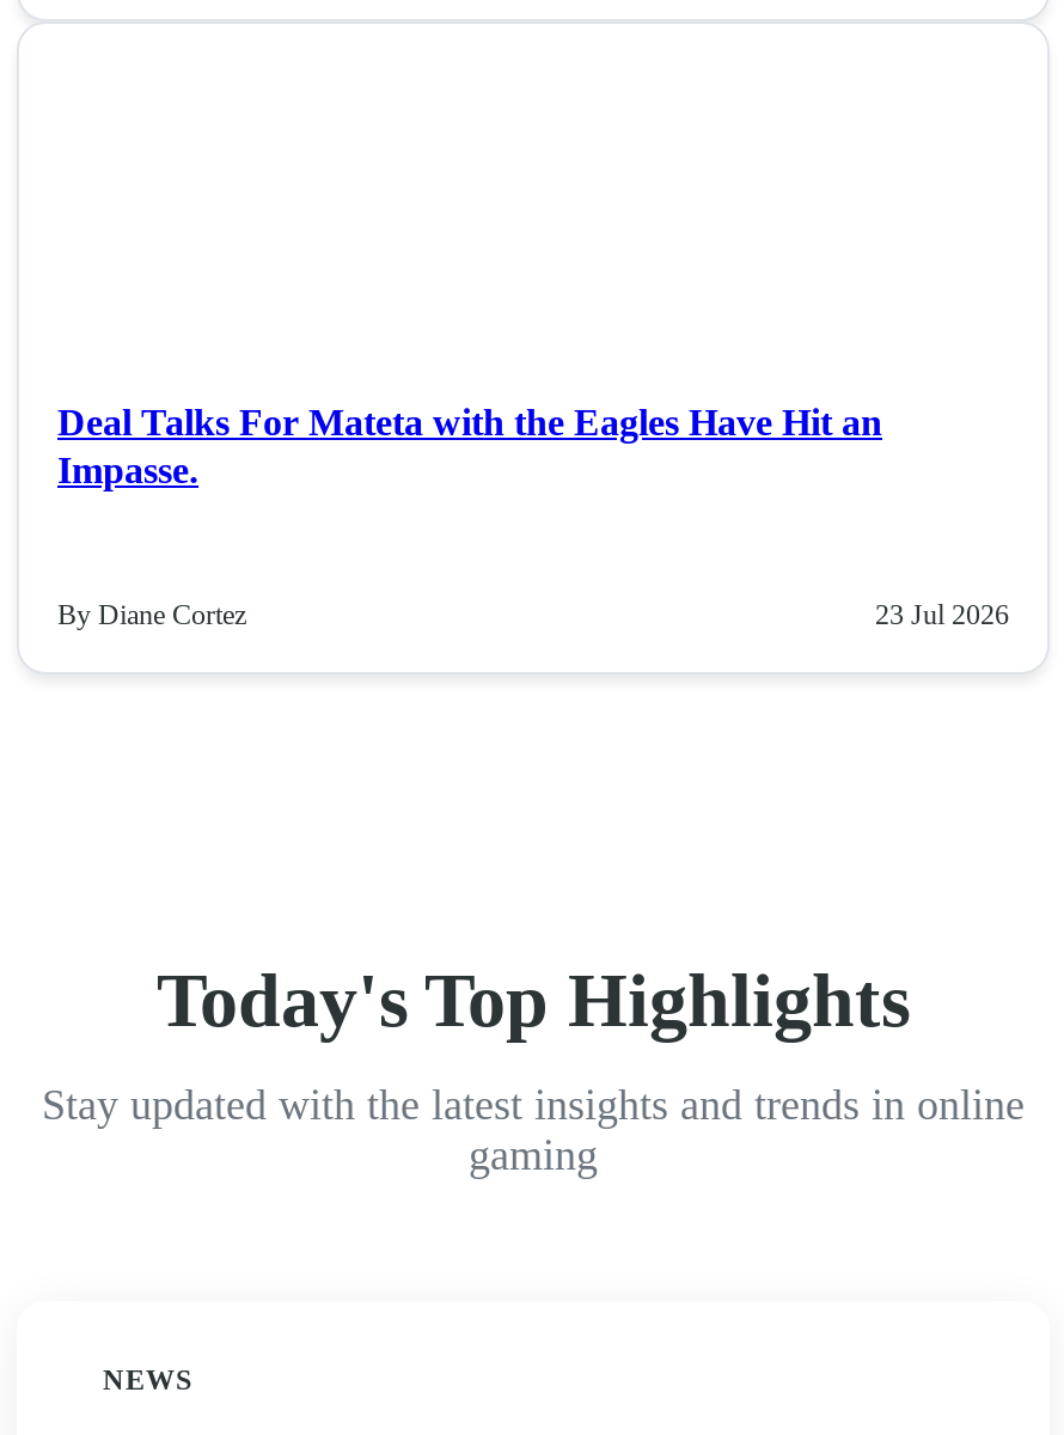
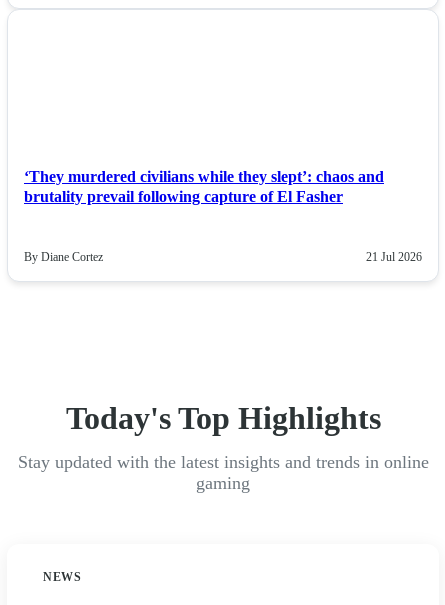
- Deal Talks For Mateta with the Eagles Have Hit an
- Impasse.
+ ‘They murdered civilians while they slept’: chaos and
+ brutality prevail following capture of El Fasher

- 23 Jul 2026
+ 21 Jul 2026
